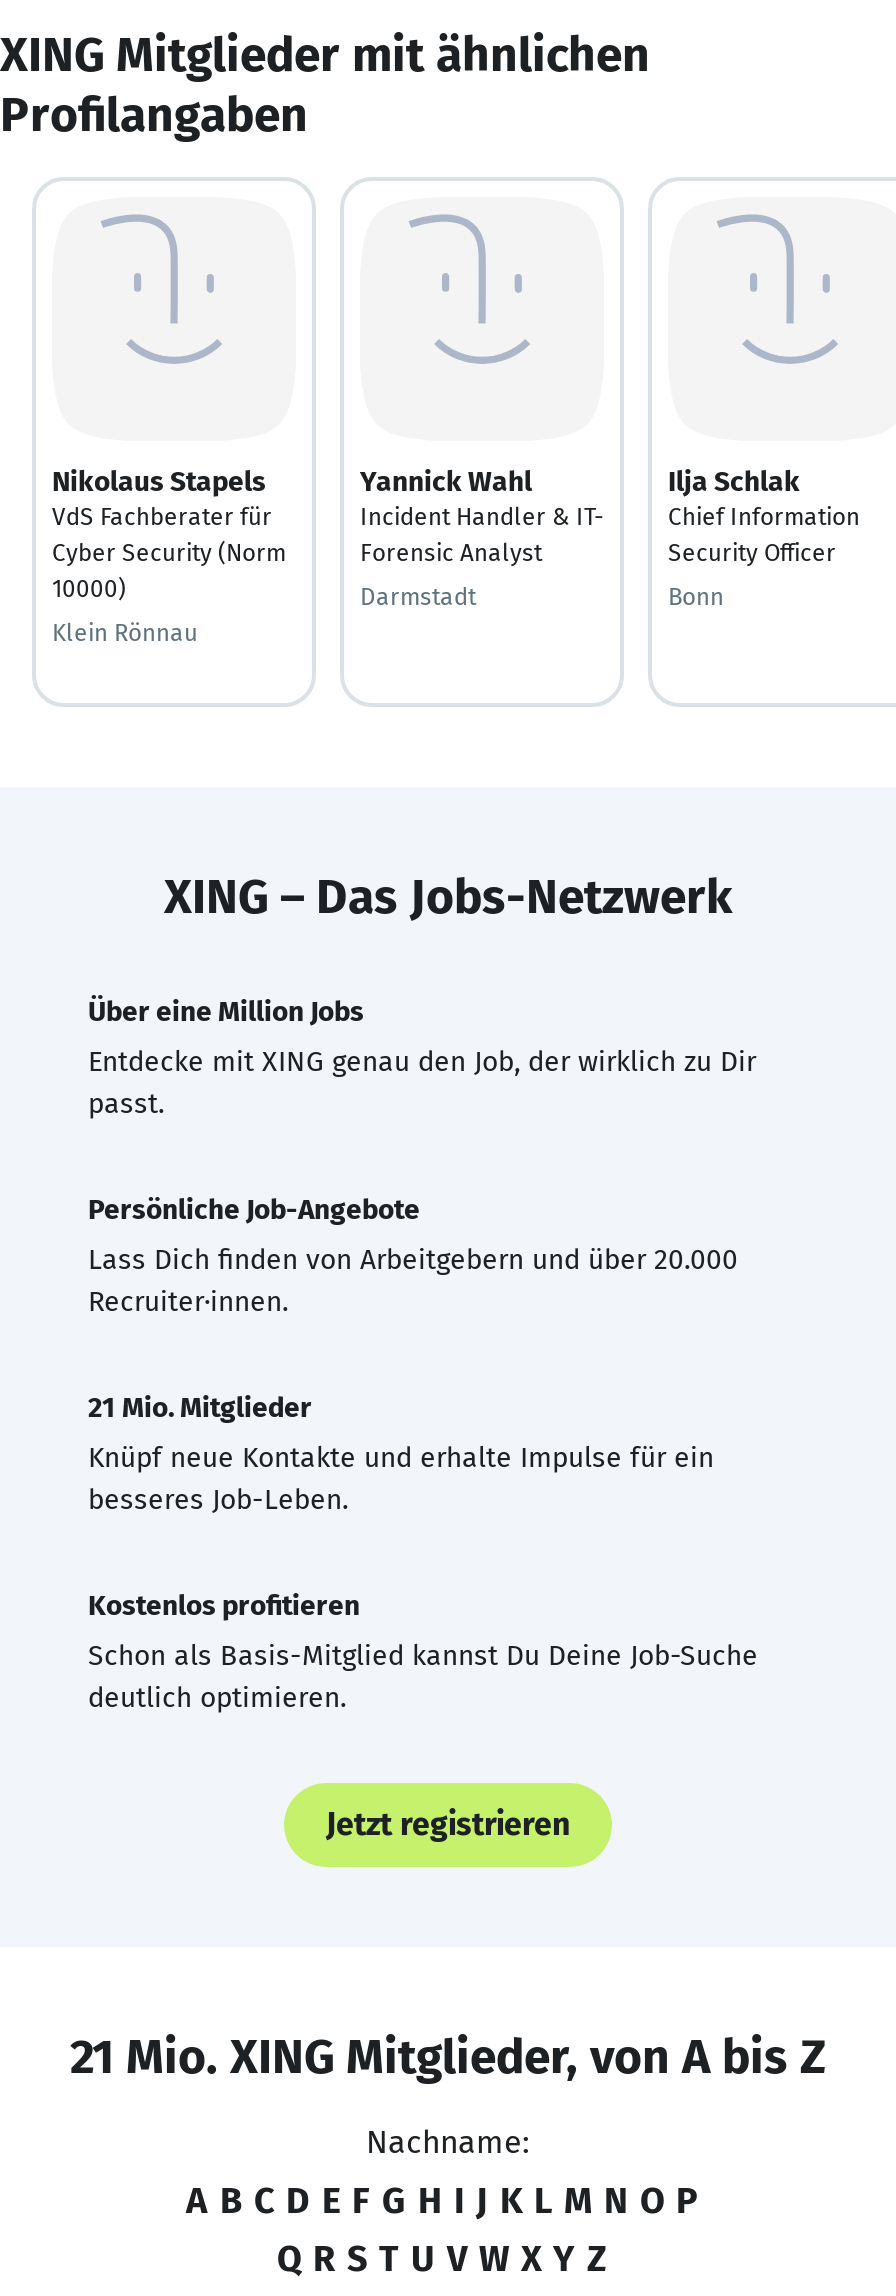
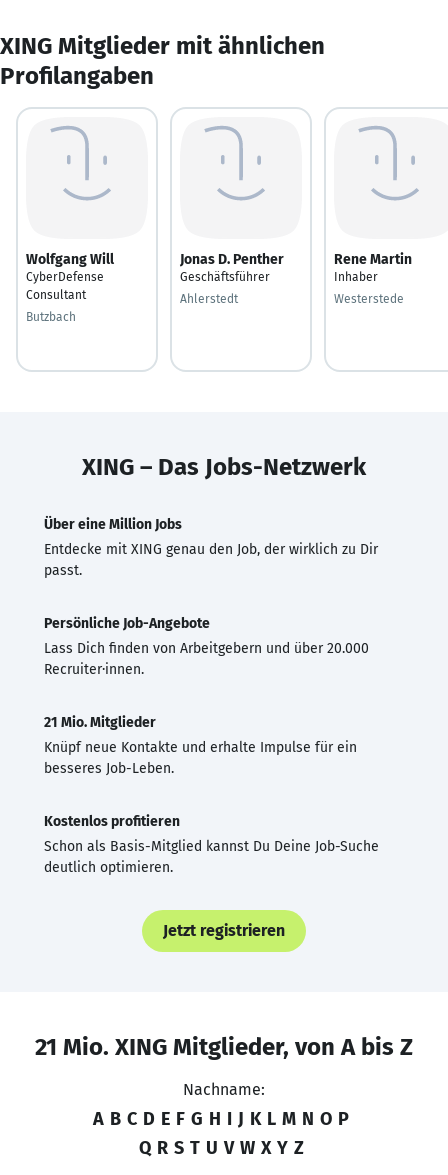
- Nikolaus Stapels
- VdS Fachberater für
- Cyber Security (Norm
- 10000)
+ Wolfgang Will
+ CyberDefense
+ Consultant

- Yannick Wahl
- Incident Handler & IT-
- Forensic Analyst
+ Jonas D. Penther
+ Geschäftsführer

- Ilja Schlak
- Chief Information
- Security Officer
+ Rene Martin
+ Inhaber

- Darmstadt
+ Ahlerstedt

- Bonn
+ Westerstede

- Klein Rönnau
+ Butzbach
